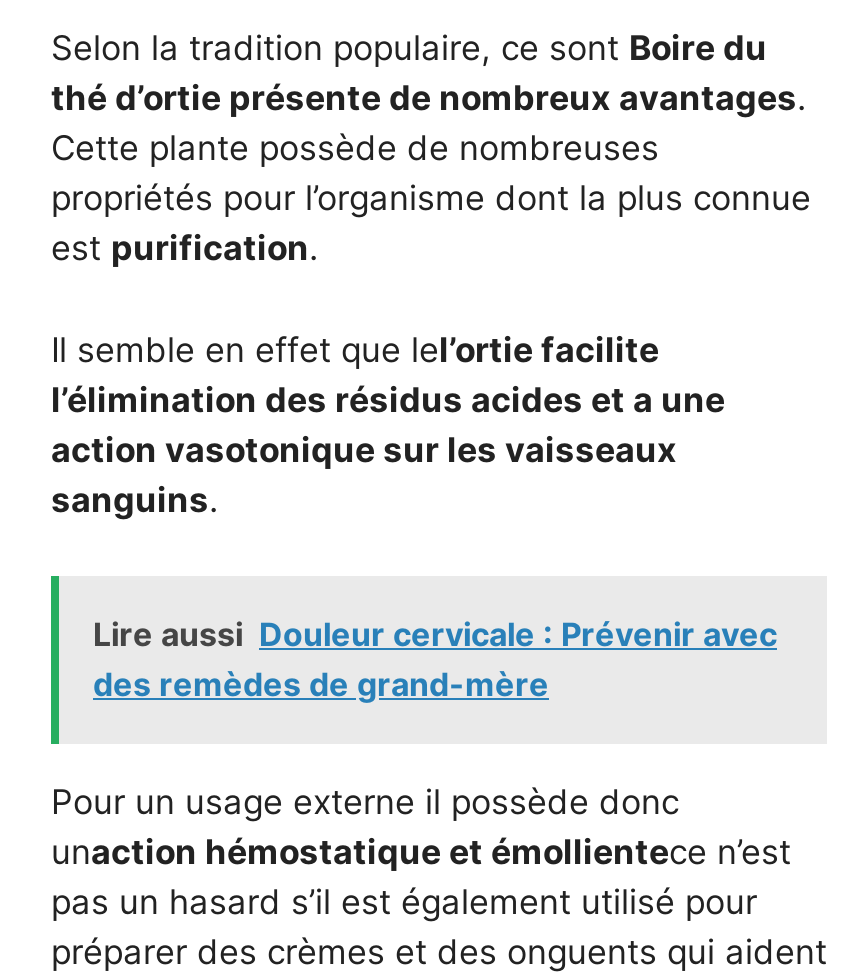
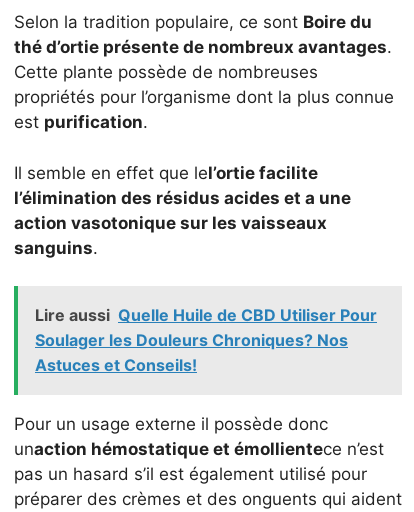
- Lire aussi Douleur cervicale : Prévenir avec
- des remèdes de grand-mère
+ Lire aussi Quelle Huile de CBD Utiliser Pour
+ Soulager les Douleurs Chroniques? Nos
+ Astuces et Conseils!
